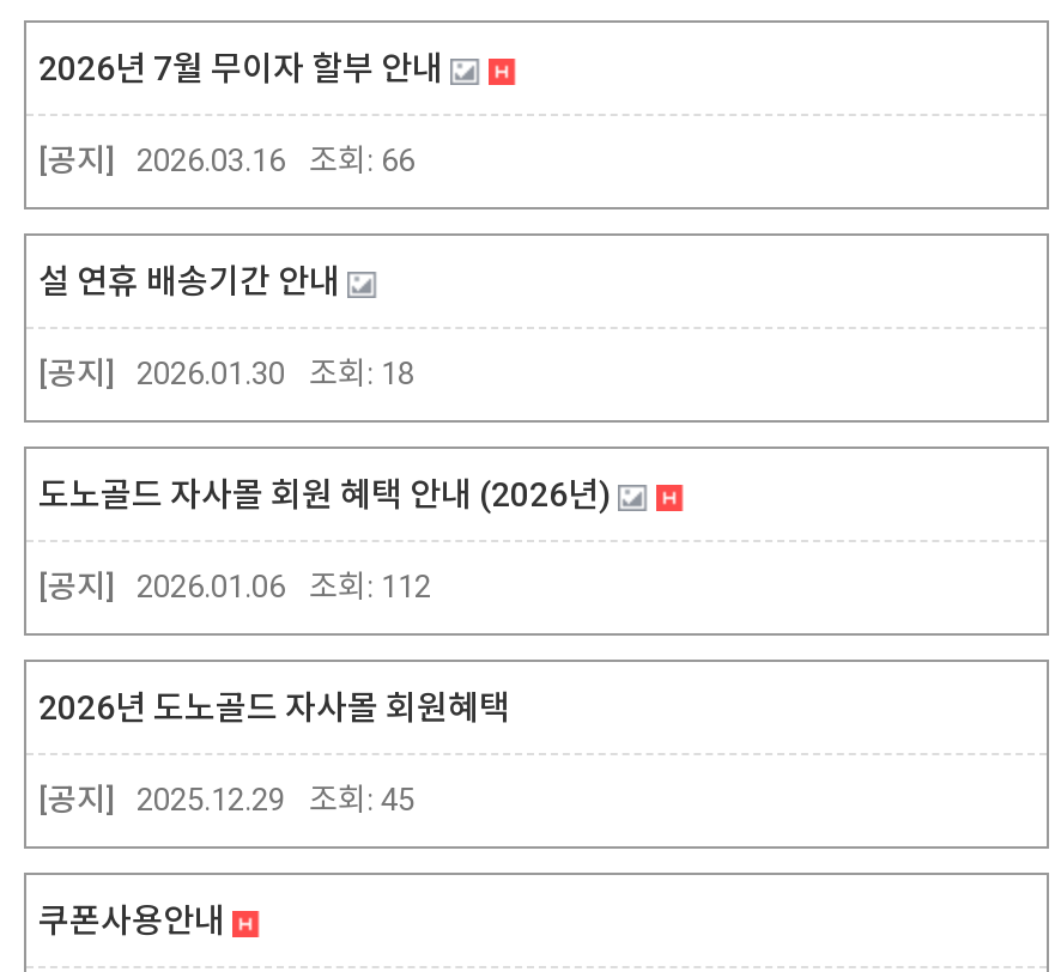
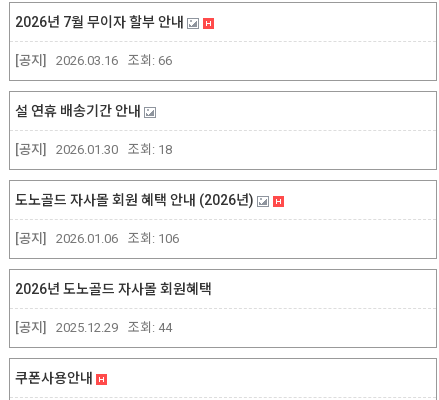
- [공지] 2026.01.06 조회: 112
+ [공지] 2026.01.06 조회: 106

- [공지] 2025.12.29 조회: 45
+ [공지] 2025.12.29 조회: 44
